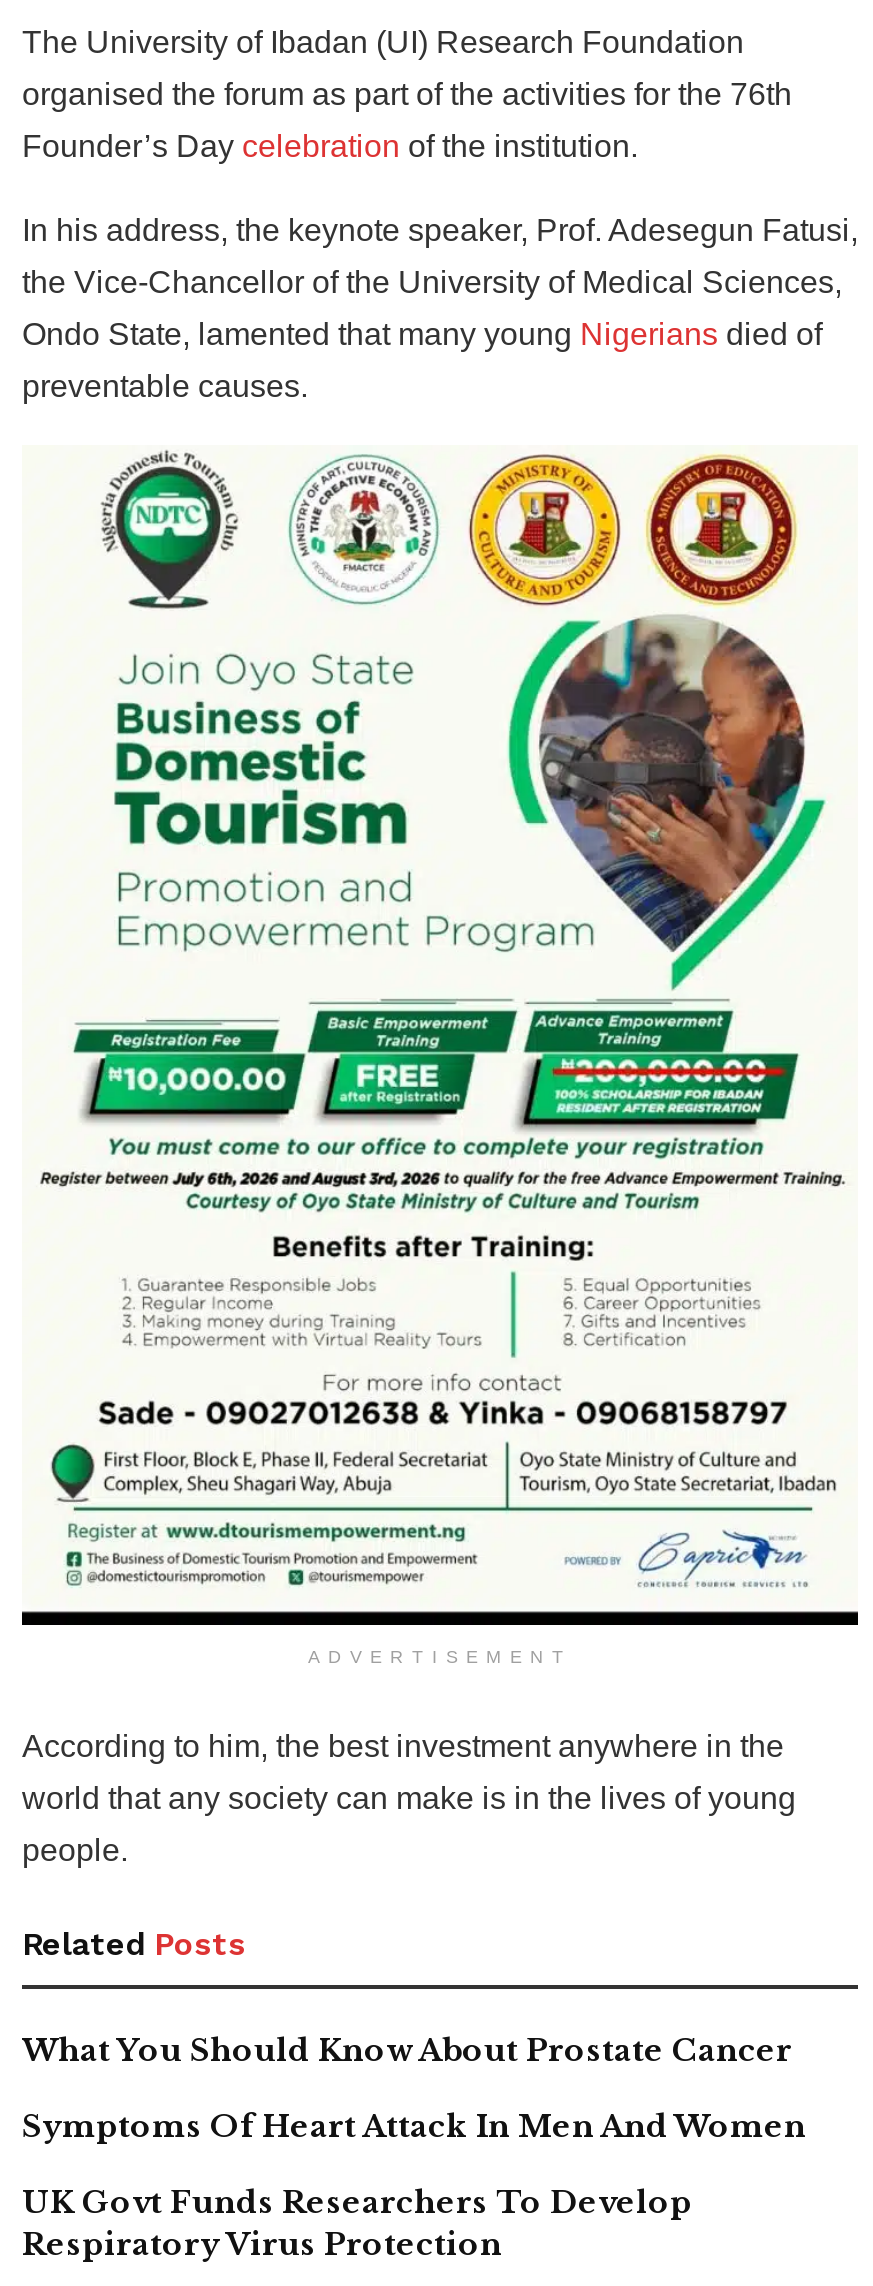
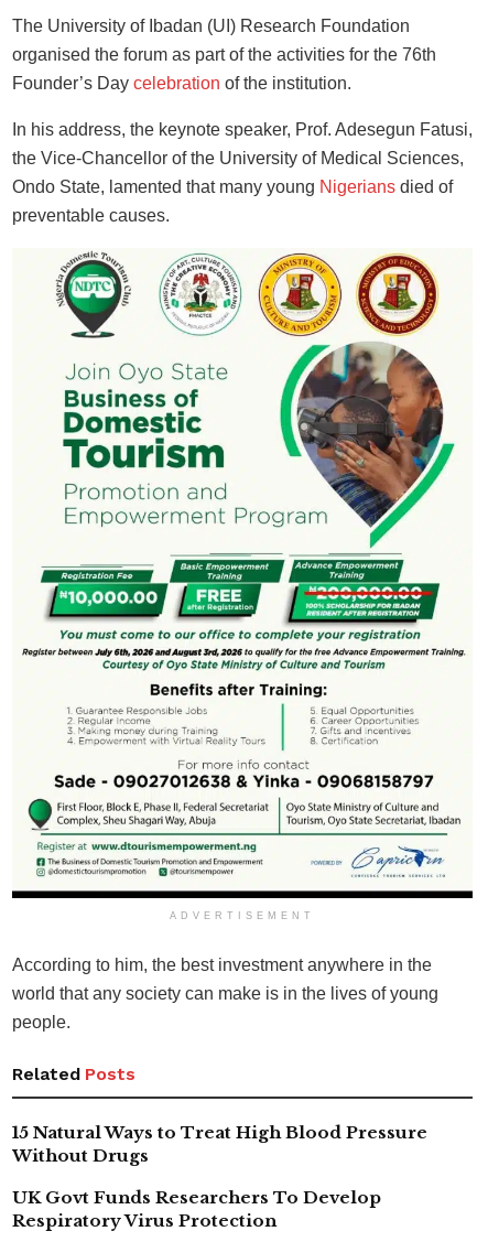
- What You Should Know About Prostate Cancer
- Symptoms Of Heart Attack In Men And Women
+ 15 Natural Ways to Treat High Blood Pressure
+ Without Drugs
